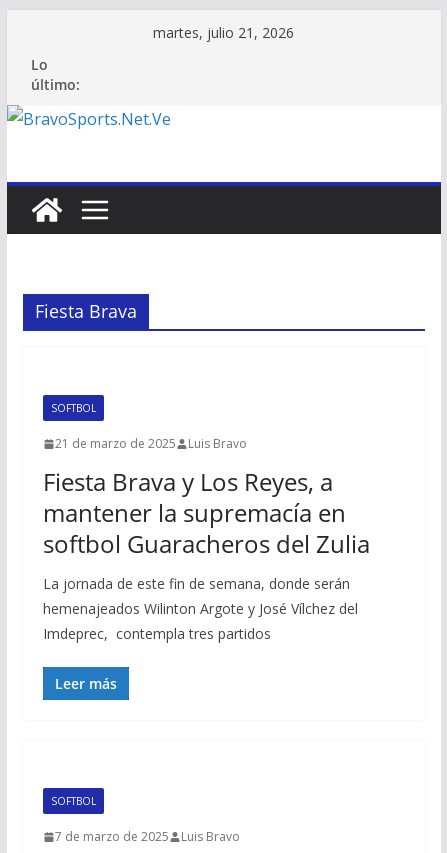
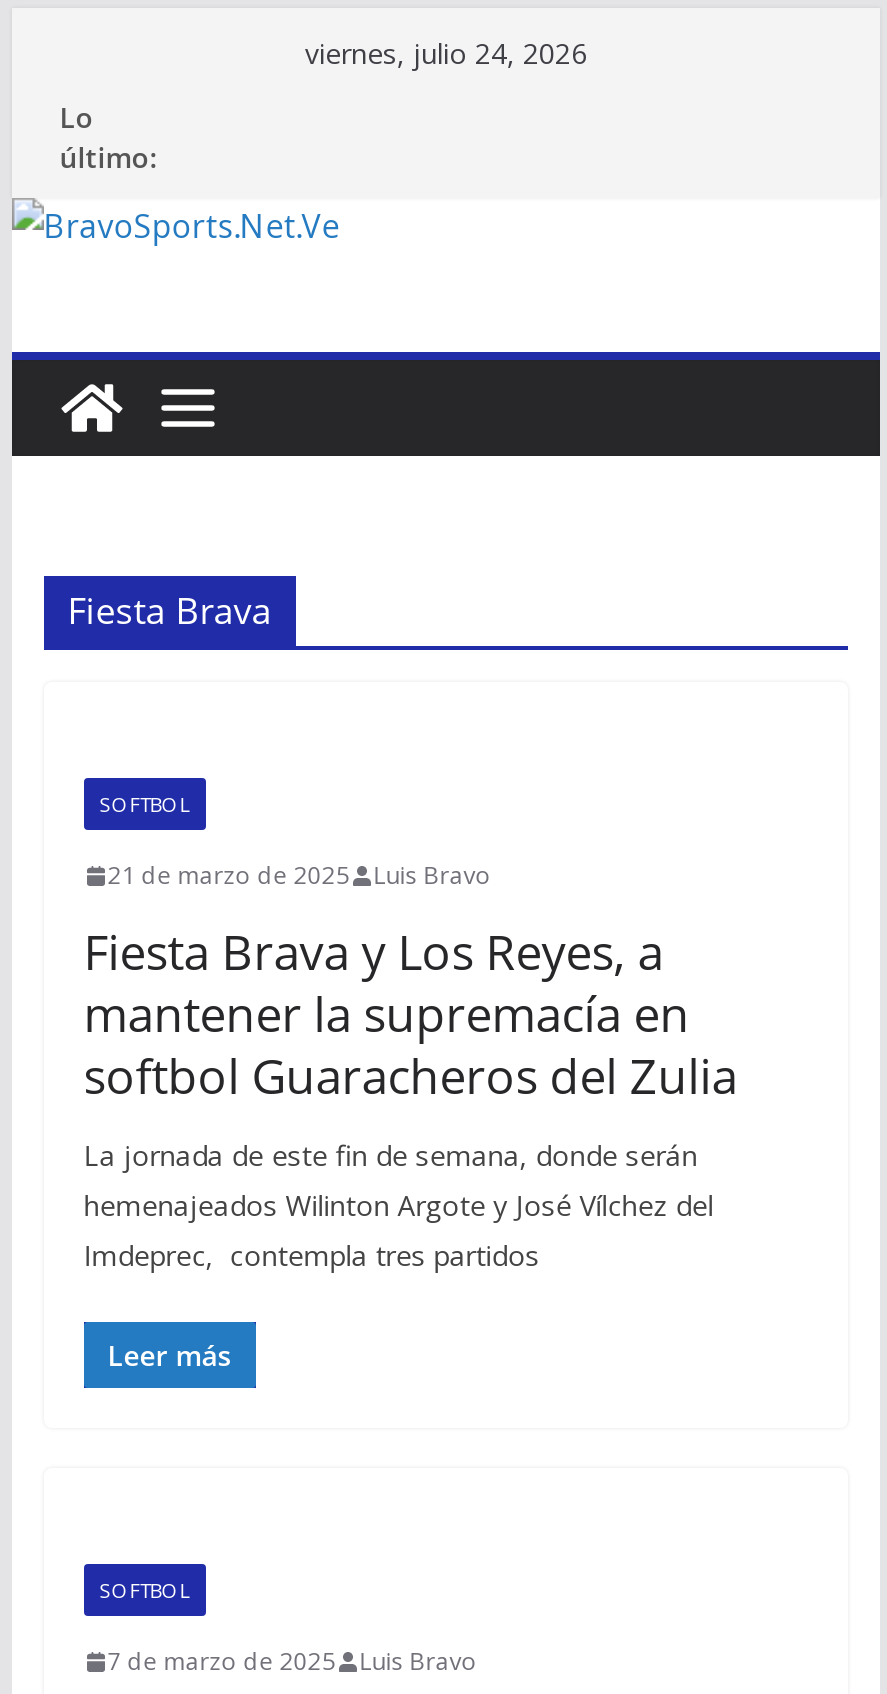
- martes, julio 21, 2026
+ viernes, julio 24, 2026
